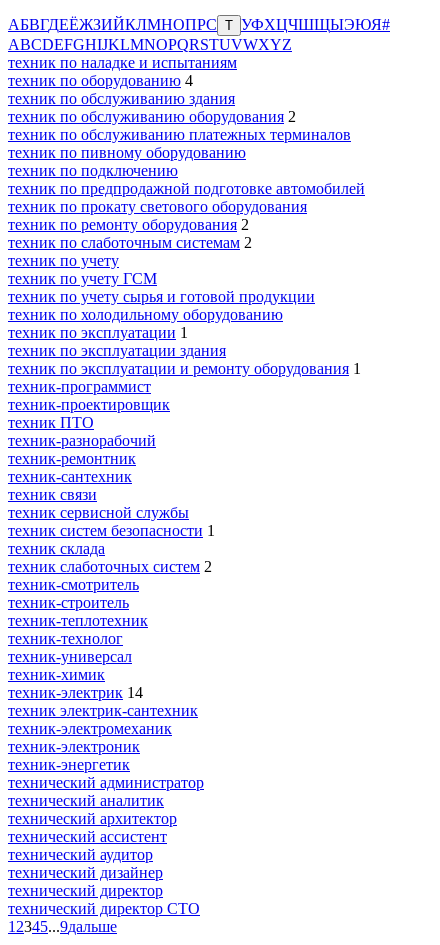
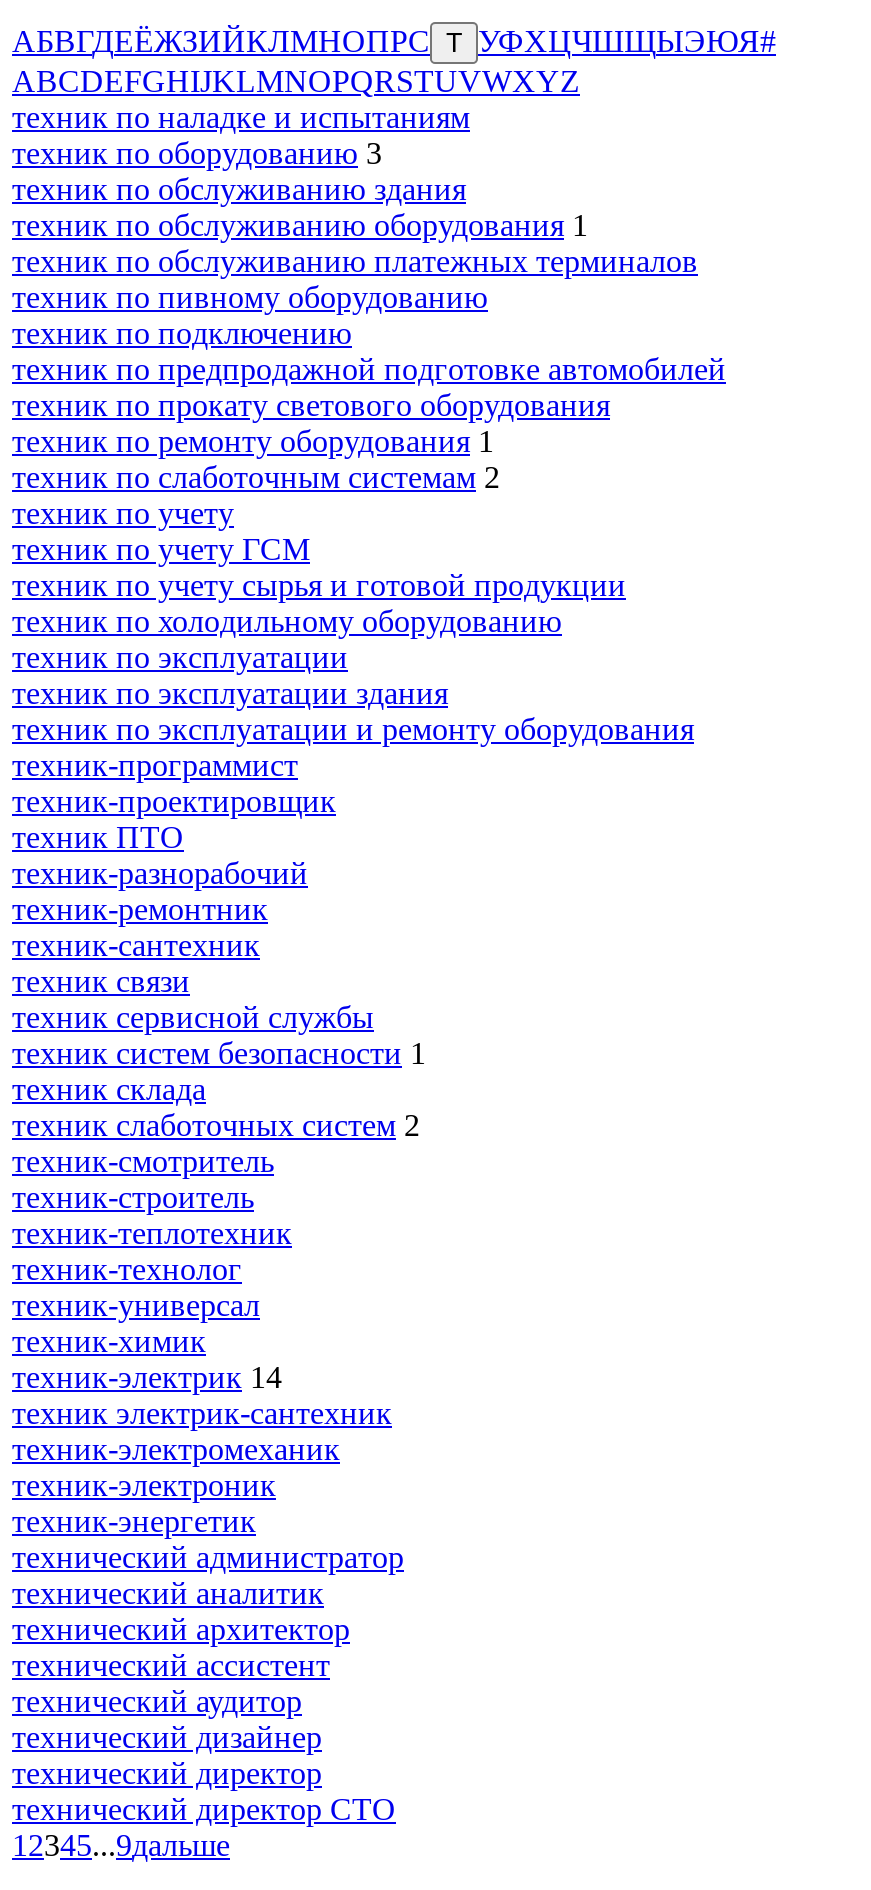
- техник по оборудованию 4
+ техник по оборудованию 3

- техник по обслуживанию оборудования 2
+ техник по обслуживанию оборудования 1

- техник по ремонту оборудования 2
+ техник по ремонту оборудования 1

- техник по эксплуатации 1
+ техник по эксплуатации

- техник по эксплуатации и ремонту оборудования 1
+ техник по эксплуатации и ремонту оборудования
